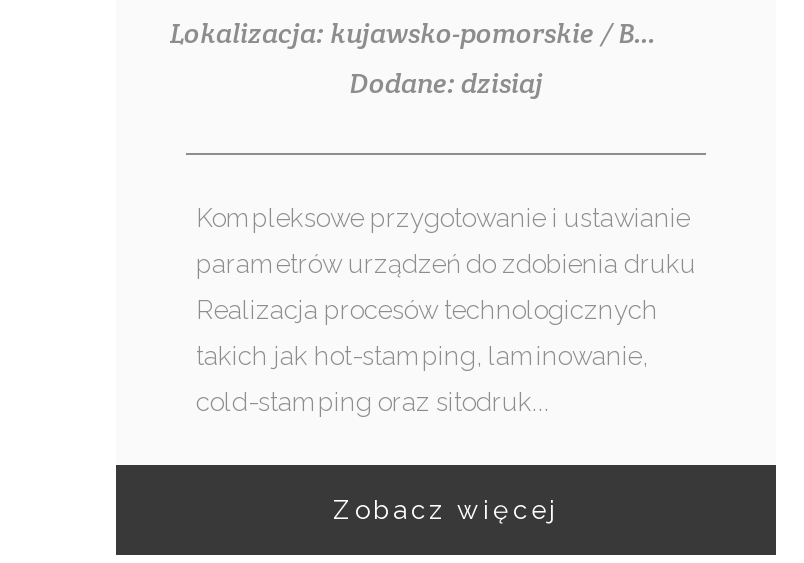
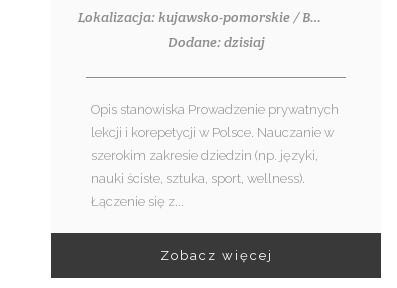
- Kompleksowe przygotowanie i ustawianie
+ Opis stanowiska Prowadzenie prywatnych

- parametrów urządzeń do zdobienia druku
+ lekcji i korepetycji w Polsce. Nauczanie w

- Realizacja procesów technologicznych
+ szerokim zakresie dziedzin (np. języki,

- takich jak hot-stamping, laminowanie,
+ nauki ścisłe, sztuka, sport, wellness).

- cold-stamping oraz sitodruk...
+ Łączenie się z...
